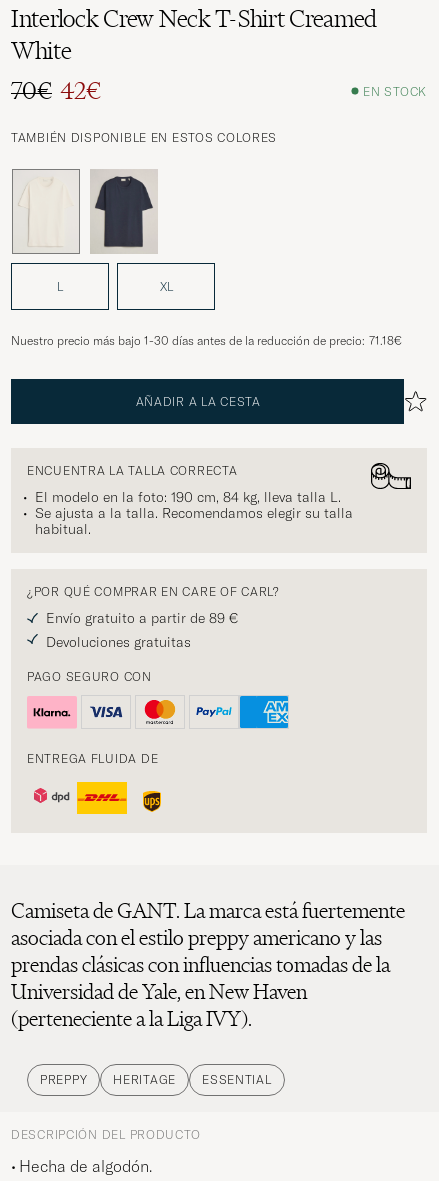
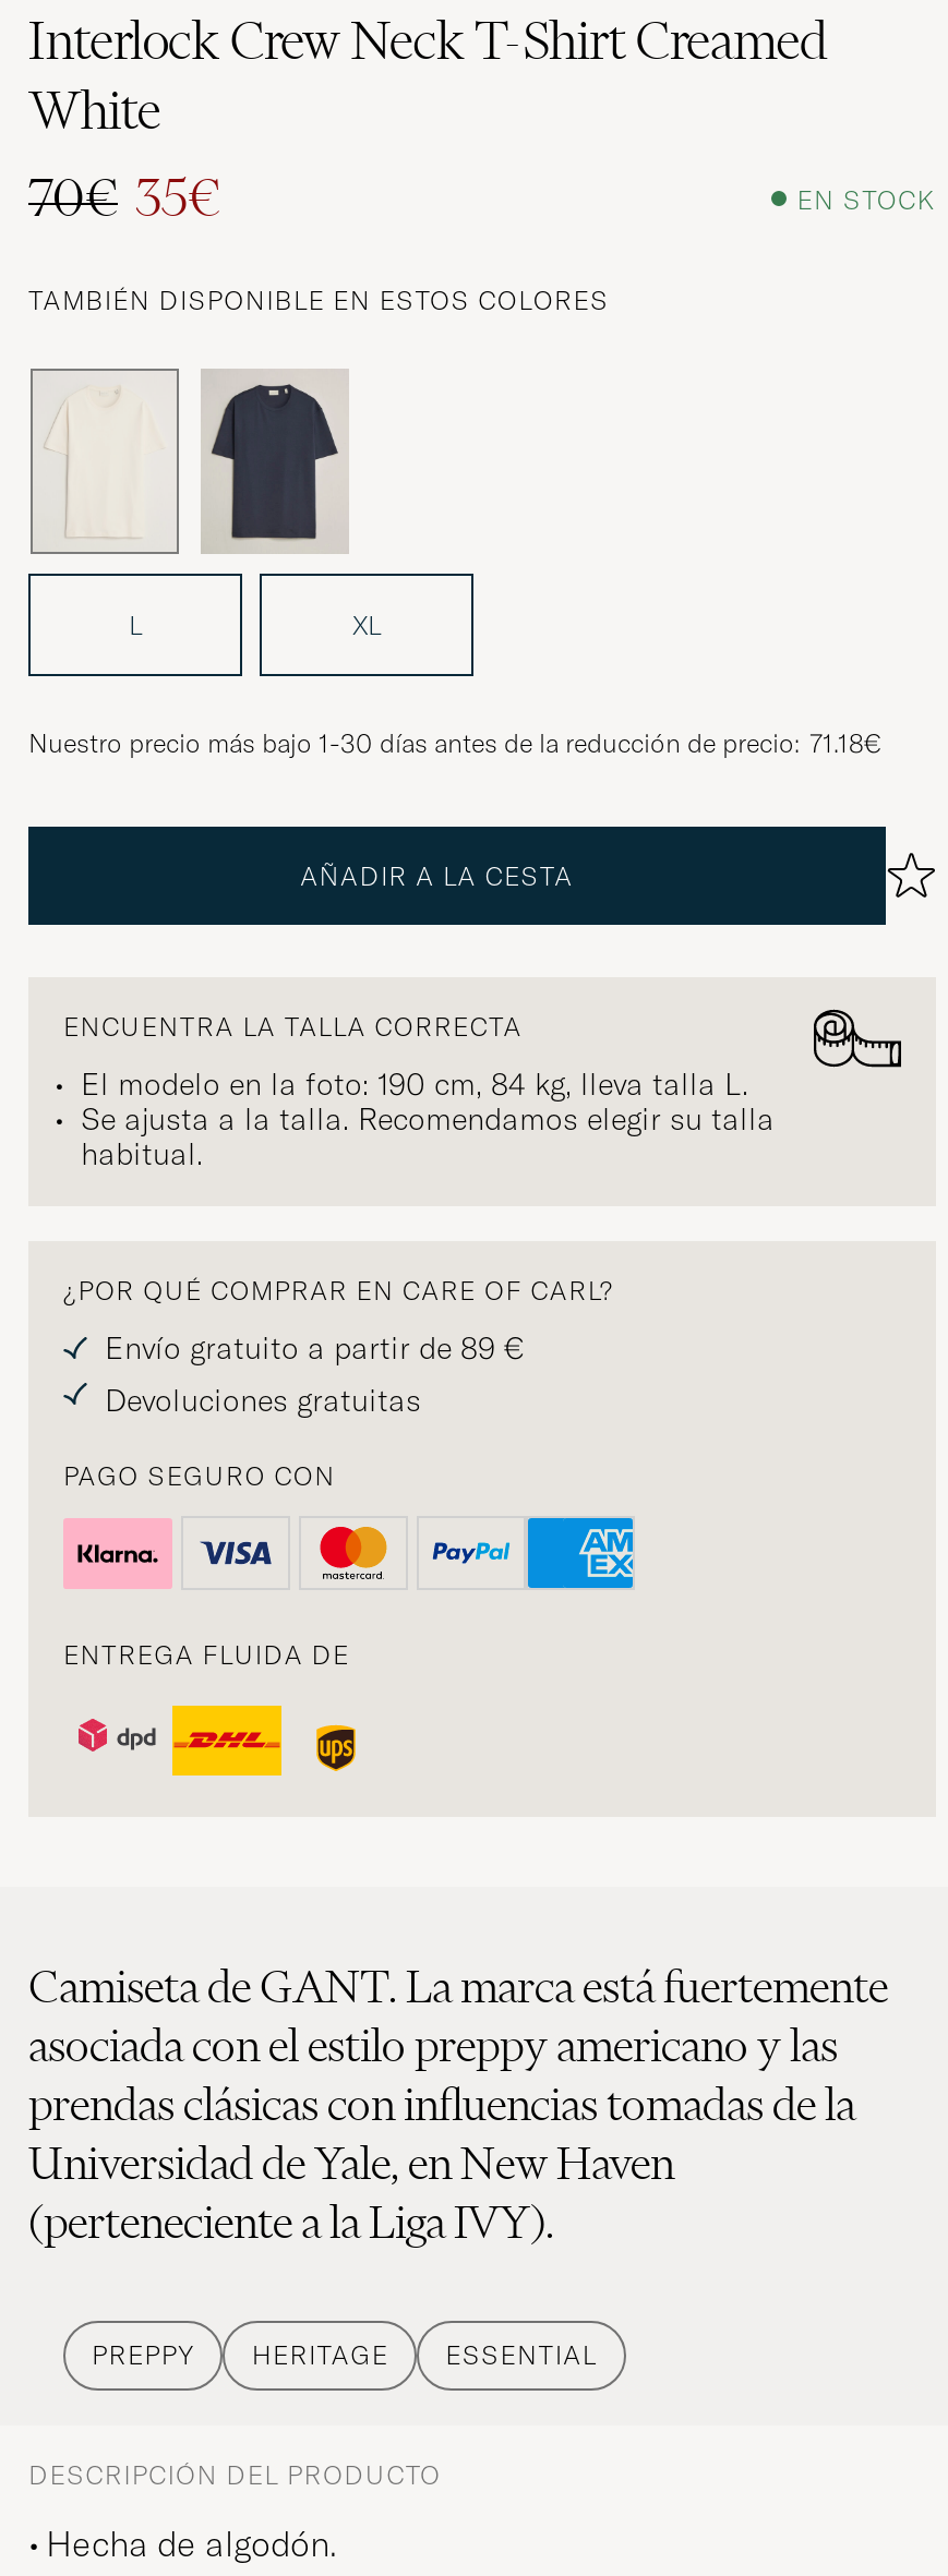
- 42€
+ 35€
